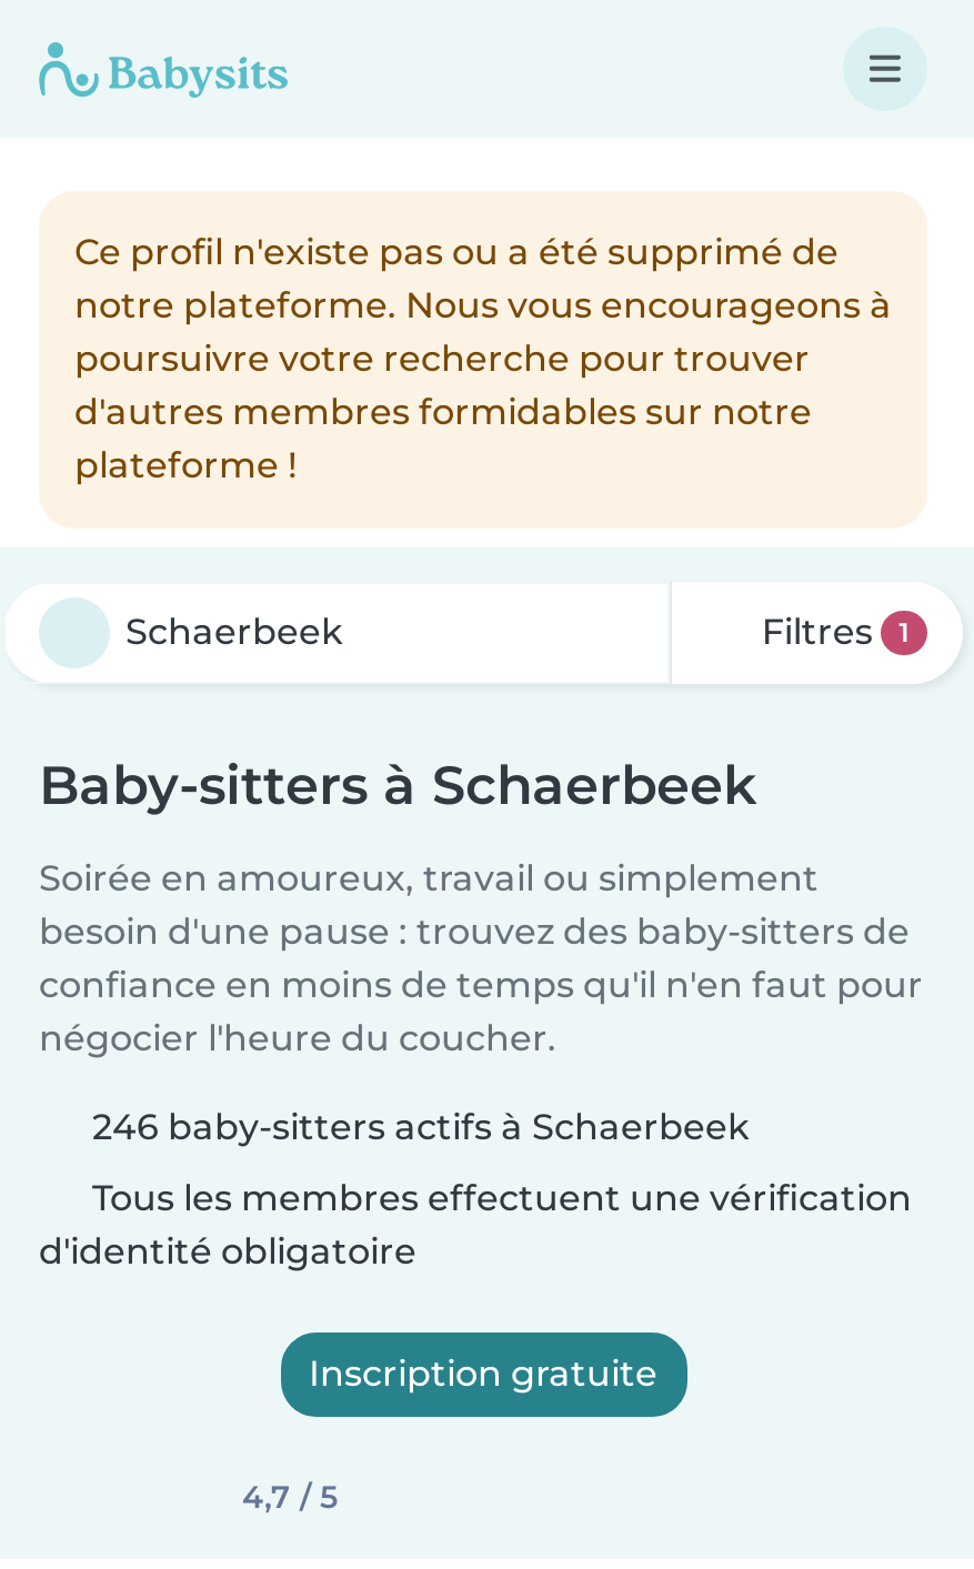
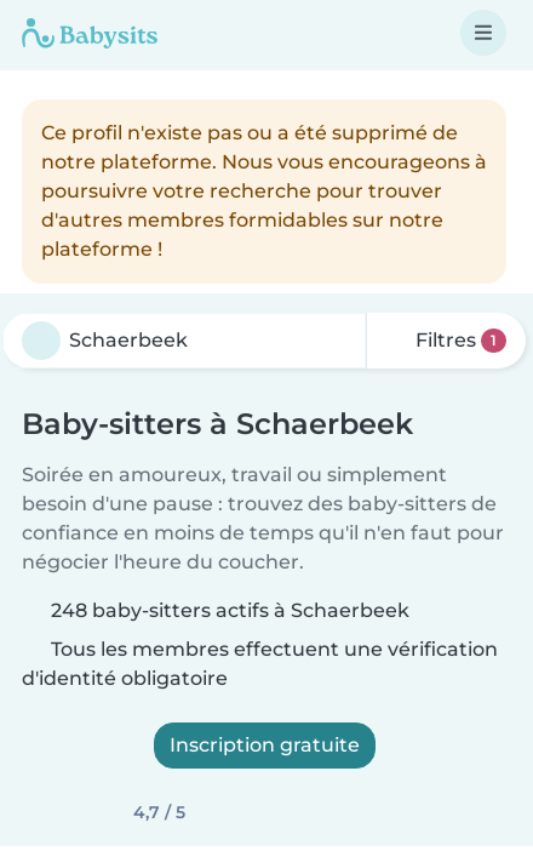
- 246 baby-sitters actifs à Schaerbeek
+ 248 baby-sitters actifs à Schaerbeek
